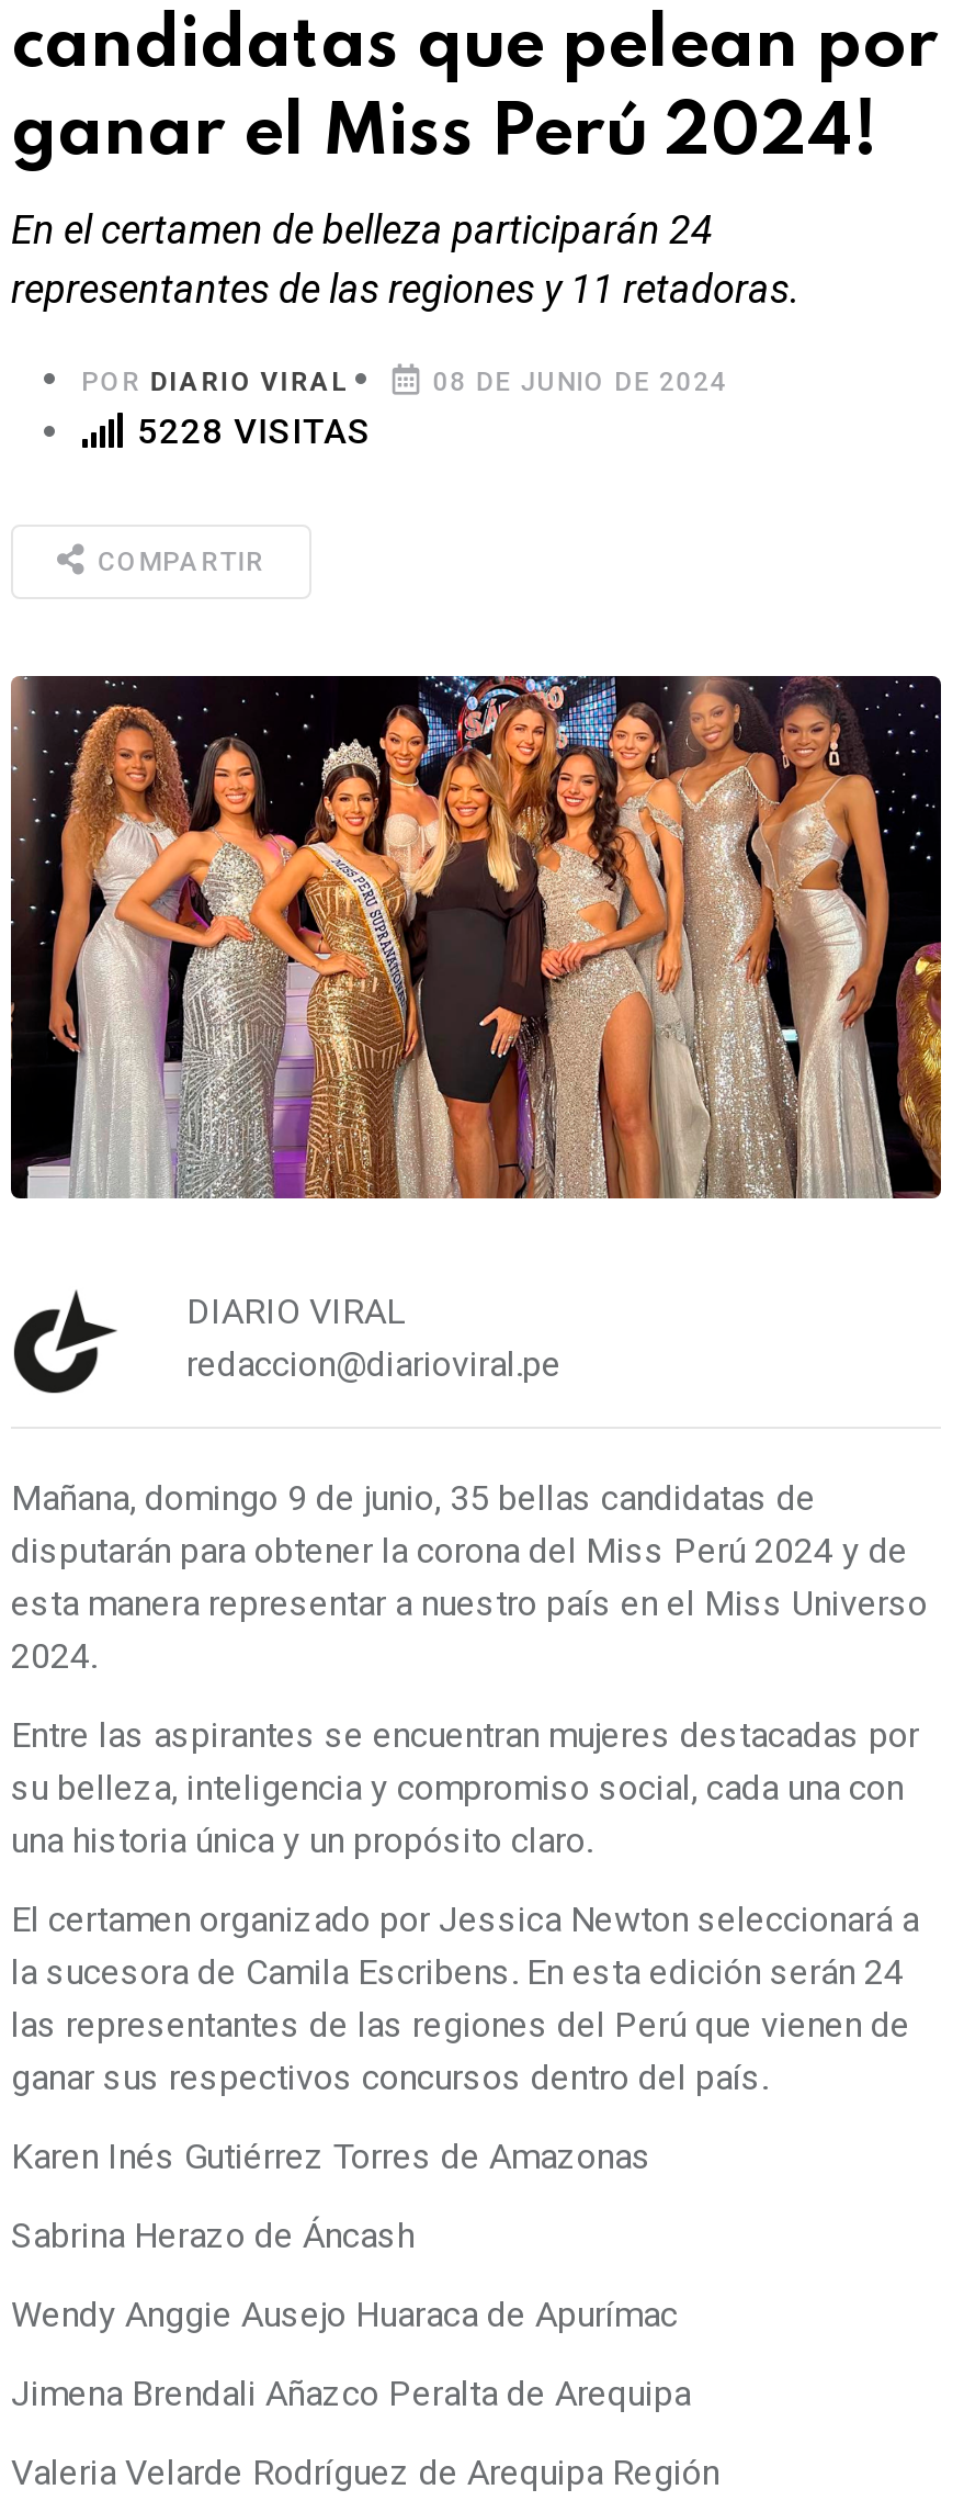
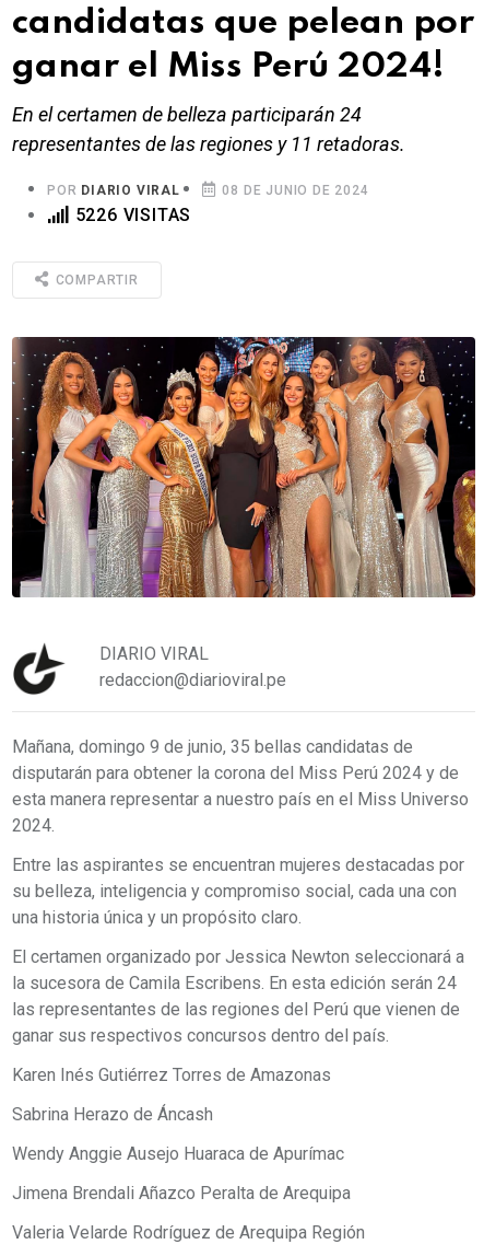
- 5228 VISITAS
+ 5226 VISITAS
